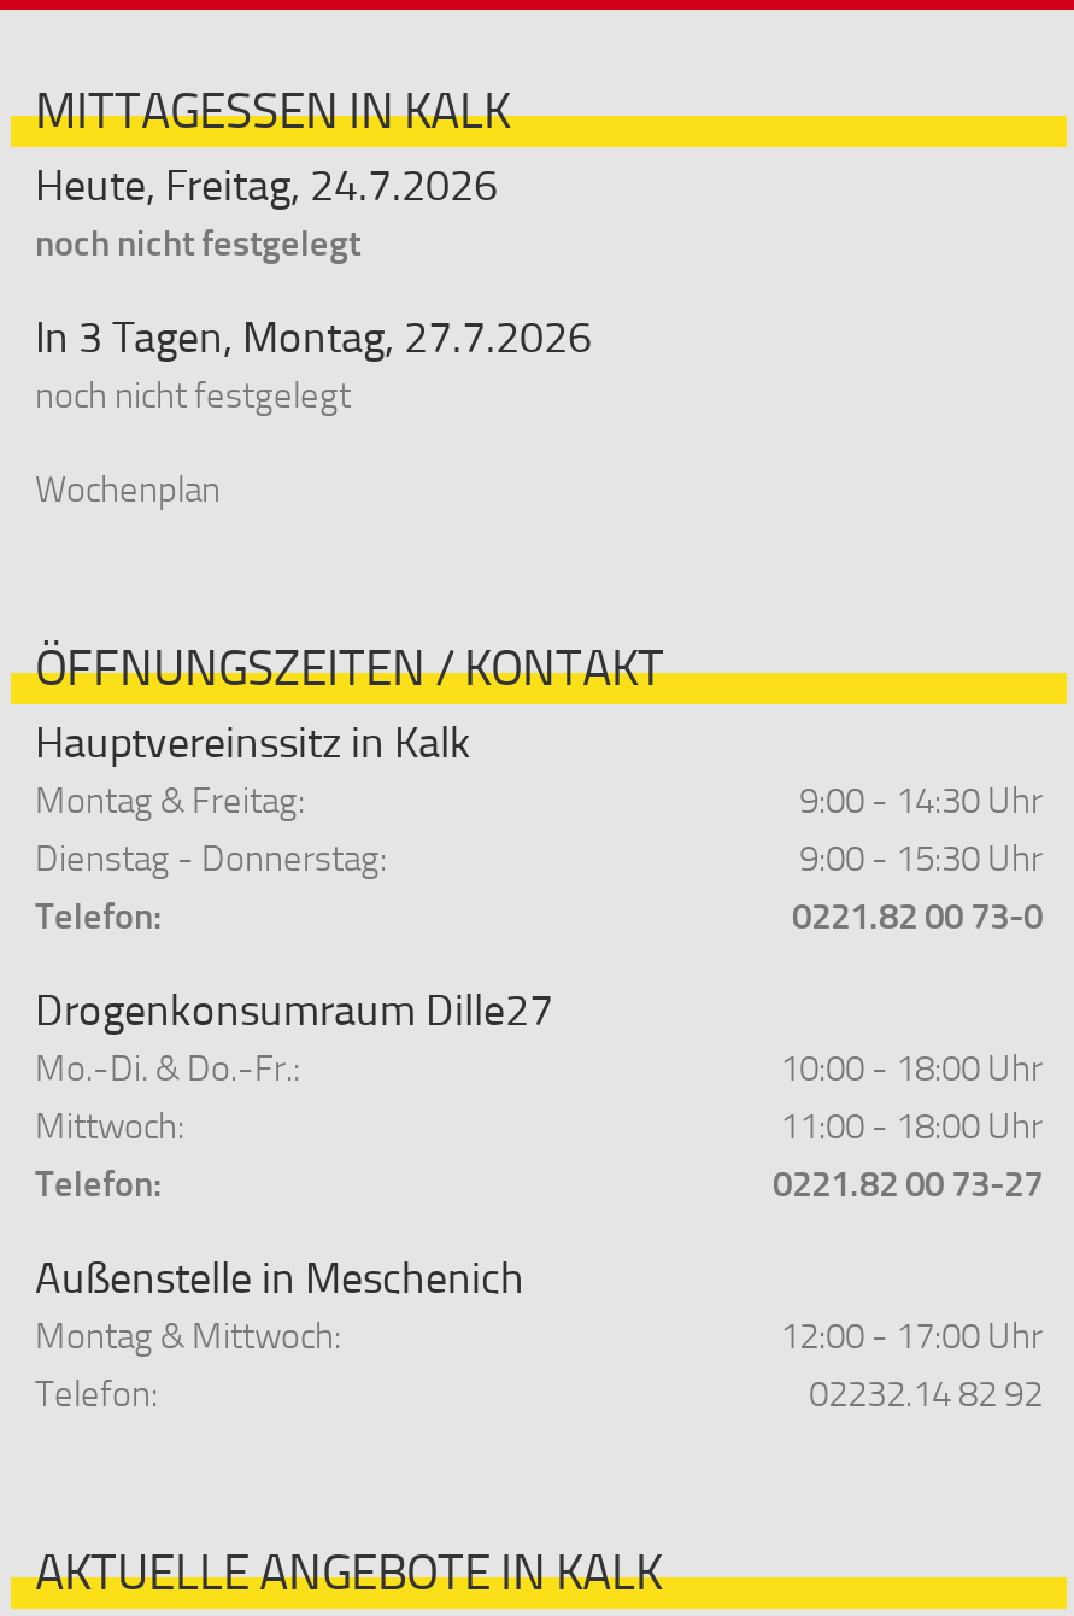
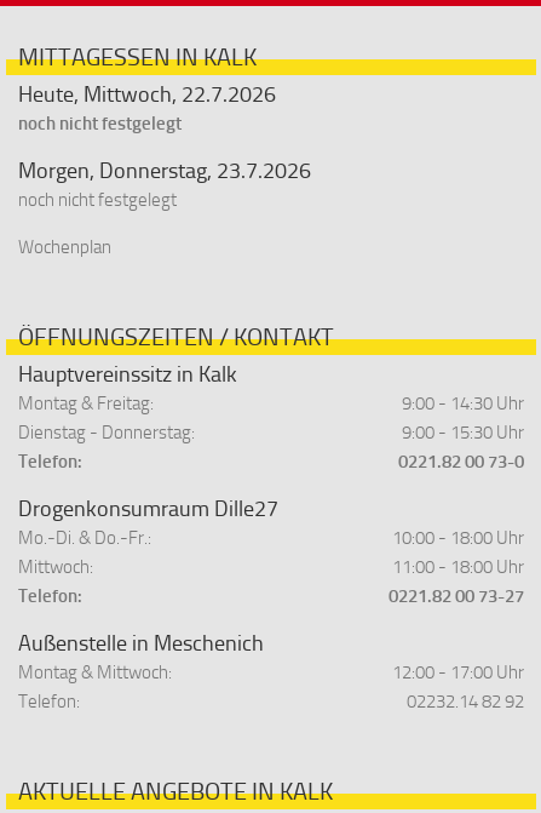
- Heute, Freitag, 24.7.2026
+ Heute, Mittwoch, 22.7.2026

- In 3 Tagen, Montag, 27.7.2026
+ Morgen, Donnerstag, 23.7.2026
